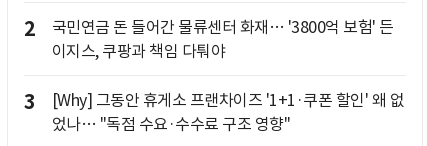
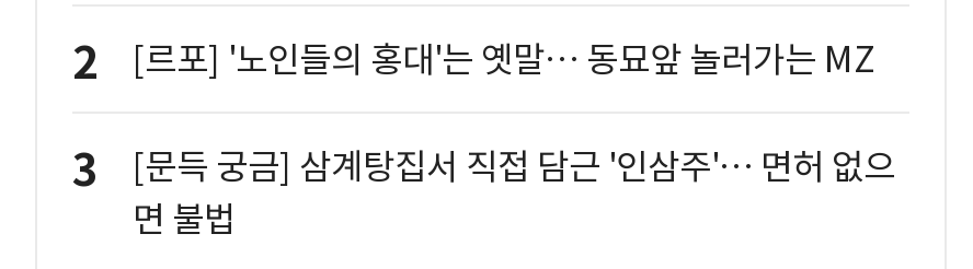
- 국민연금 돈 들어간 물류센터 화재… '3800억 보험' 든
- 이지스, 쿠팡과 책임 다퉈야
+ [르포] '노인들의 홍대'는 옛말… 동묘앞 놀러가는 MZ

- [Why] 그동안 휴게소 프랜차이즈 '1+1·쿠폰 할인' 왜 없
- 었나… "독점 수요·수수료 구조 영향"
+ [문득 궁금] 삼계탕집서 직접 담근 '인삼주'… 면허 없으
+ 면 불법
